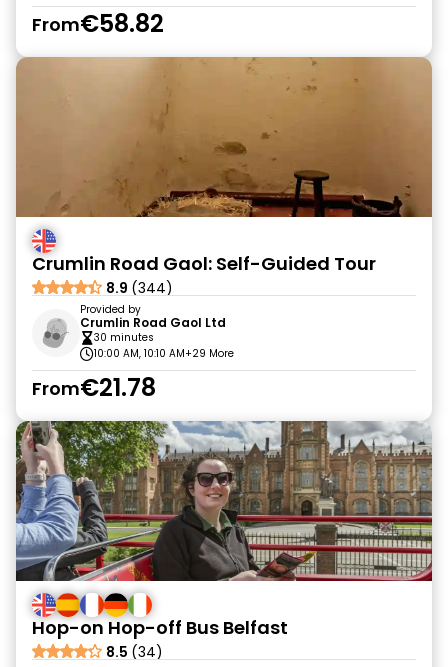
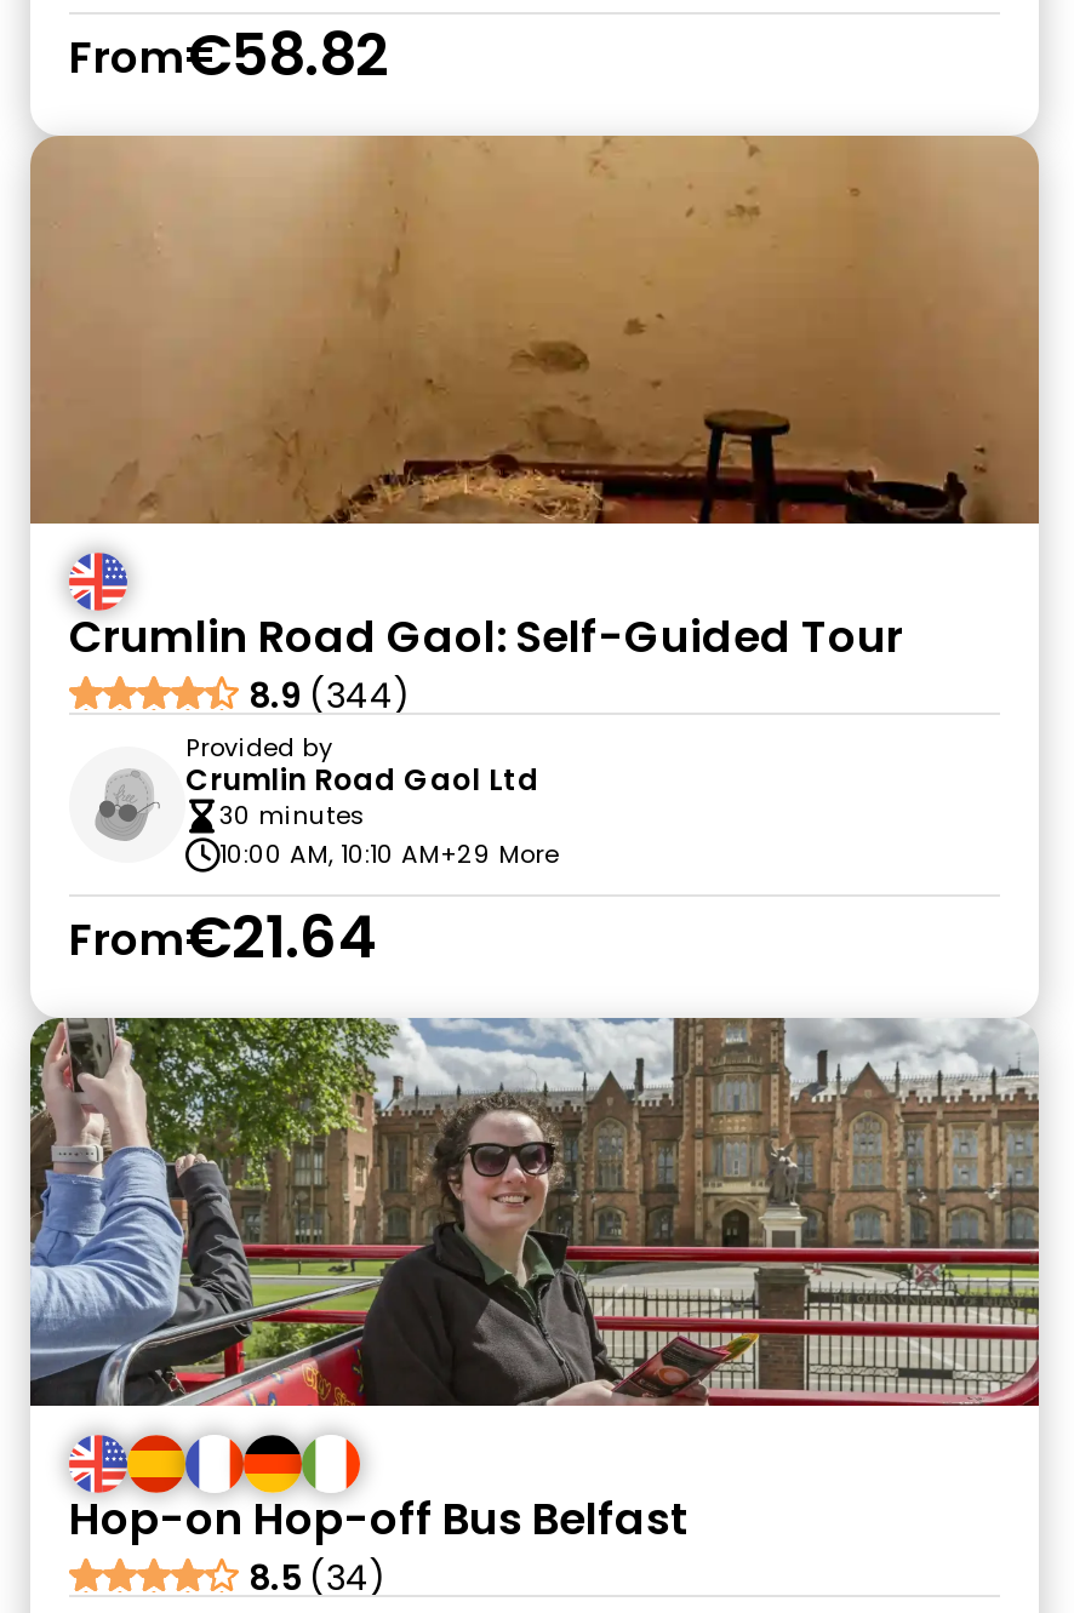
- From€21.78
+ From€21.64
